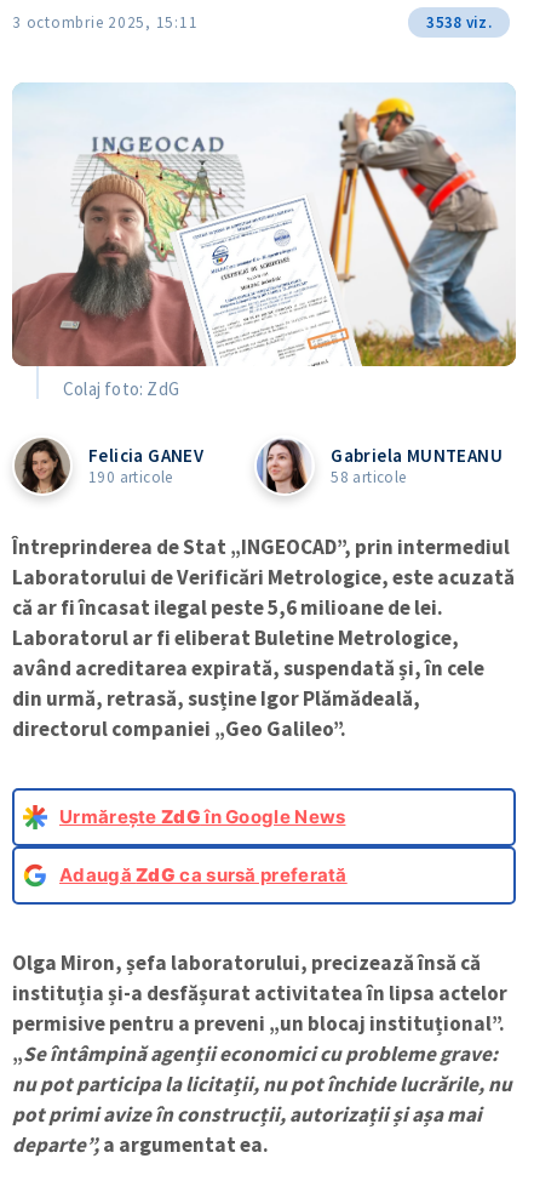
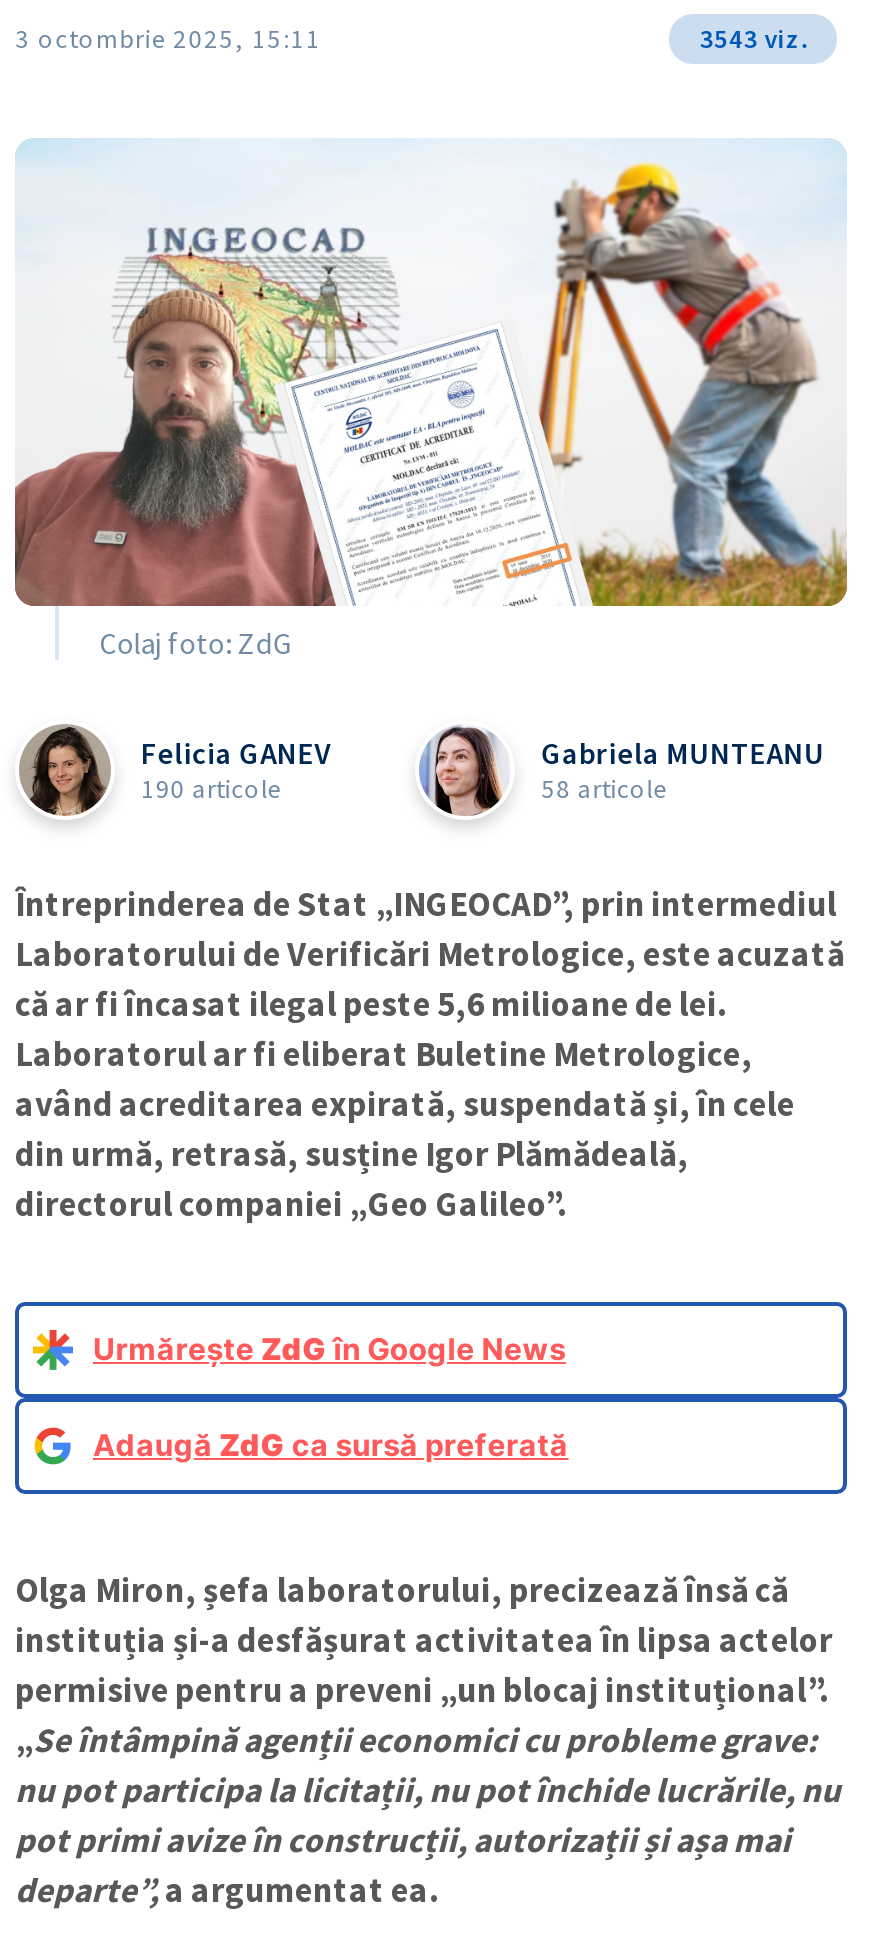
- 3538 viz.
+ 3543 viz.
